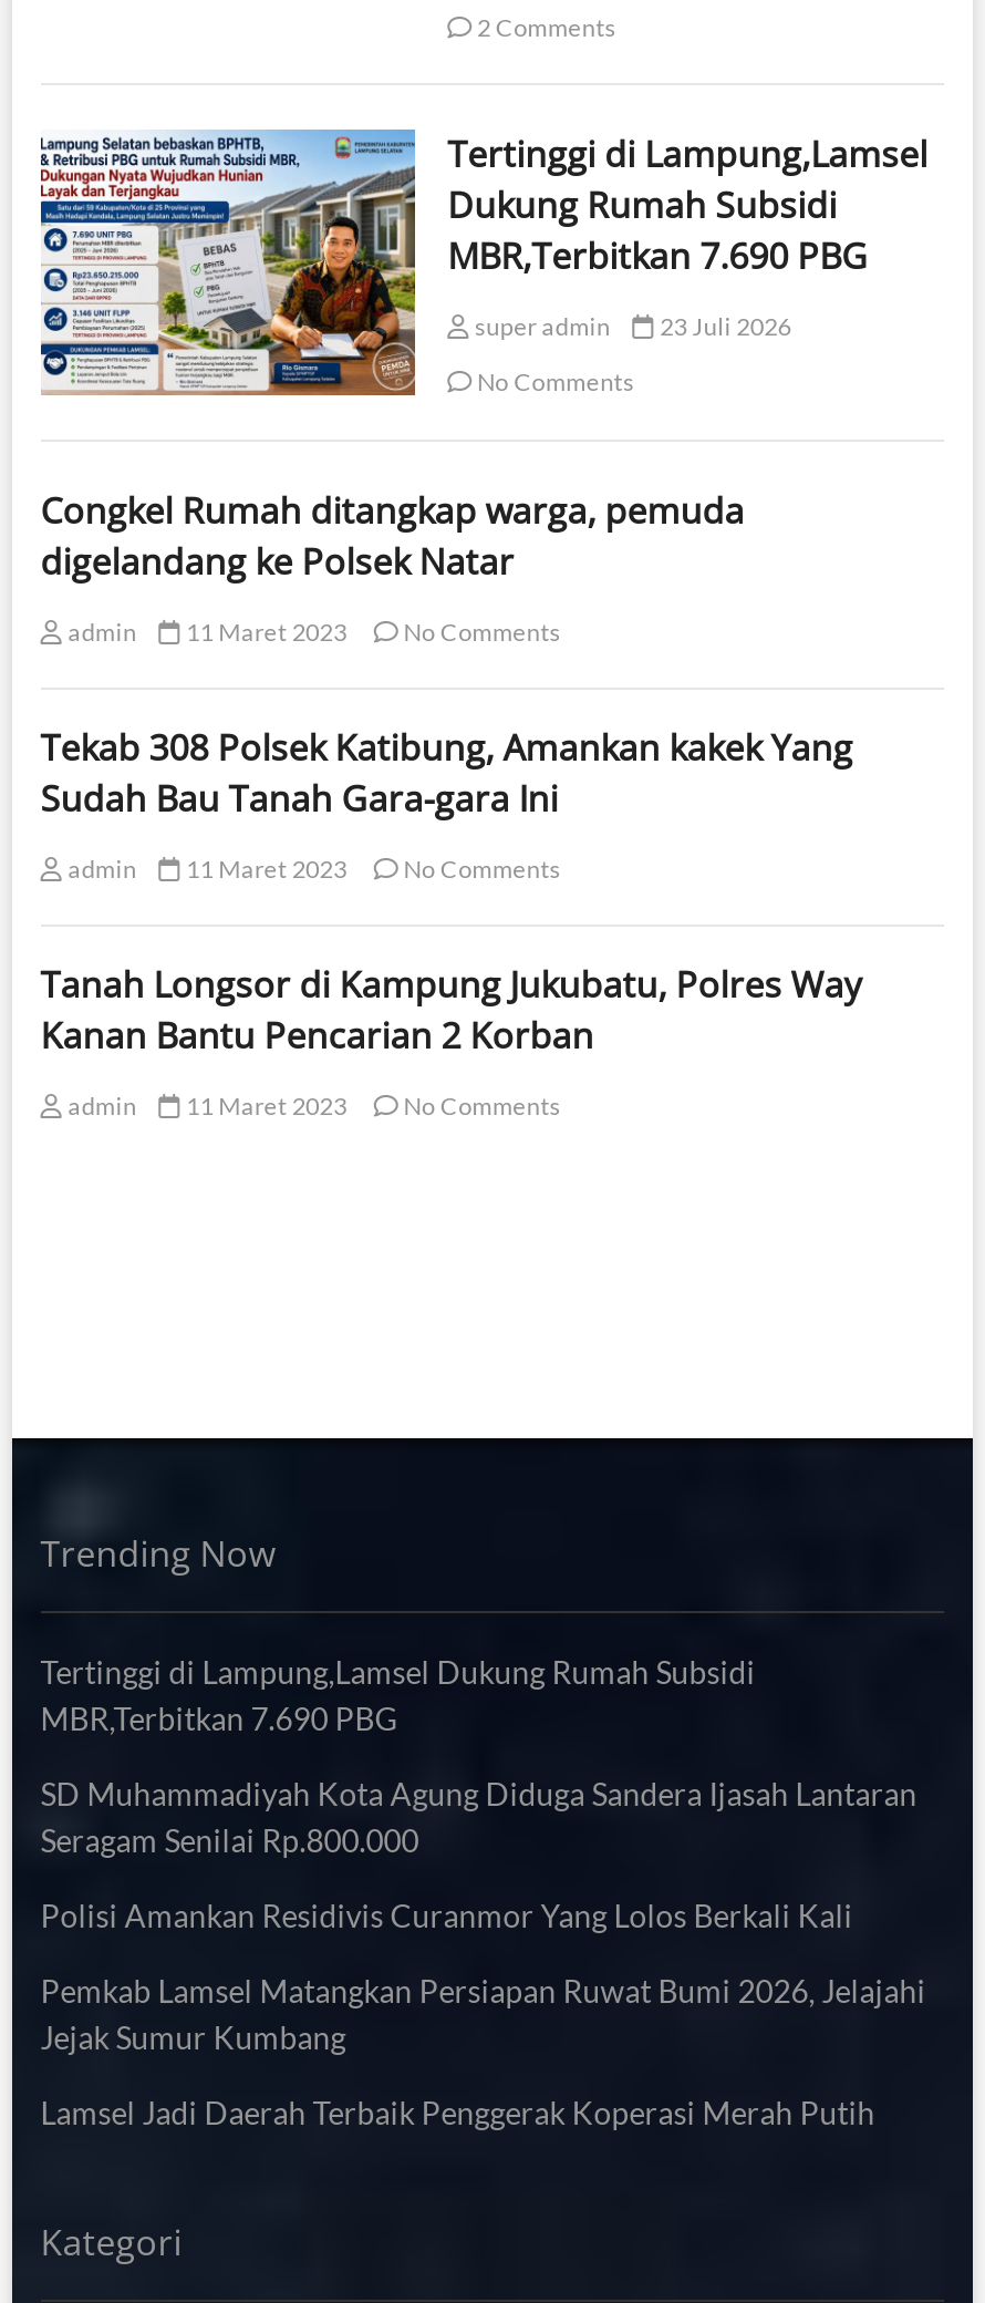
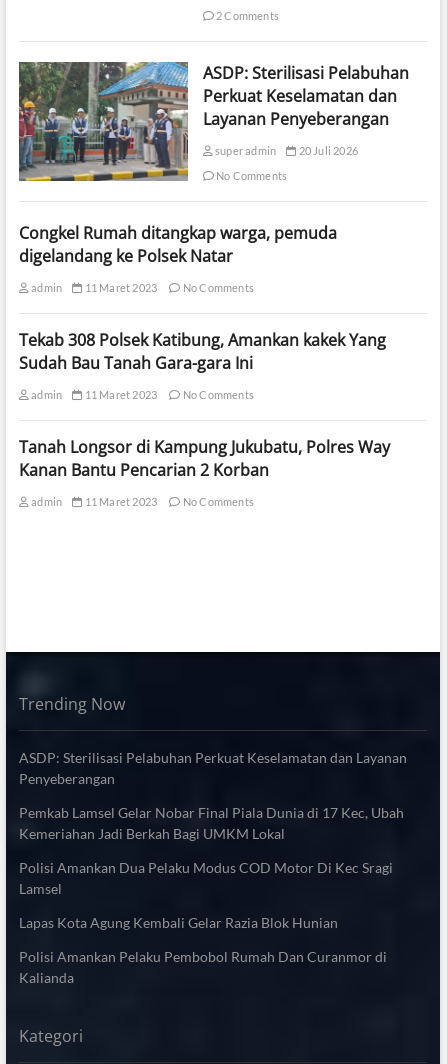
- [image]
- Tertinggi di Lampung,Lamsel
- Dukung Rumah Subsidi
- MBR,Terbitkan 7.690 PBG
+ [image]
+ ASDP: Sterilisasi Pelabuhan
+ Perkuat Keselamatan dan
+ Layanan Penyeberangan

- super admin 23 Juli 2026
+ super admin 20 Juli 2026

- Tertinggi di Lampung,Lamsel Dukung Rumah Subsidi
- MBR,Terbitkan 7.690 PBG
+ ASDP: Sterilisasi Pelabuhan Perkuat Keselamatan dan Layanan
+ Penyeberangan

- SD Muhammadiyah Kota Agung Diduga Sandera Ijasah Lantaran
- Seragam Senilai Rp.800.000
+ Pemkab Lamsel Gelar Nobar Final Piala Dunia di 17 Kec, Ubah
+ Kemeriahan Jadi Berkah Bagi UMKM Lokal

- Polisi Amankan Residivis Curanmor Yang Lolos Berkali Kali
+ Polisi Amankan Dua Pelaku Modus COD Motor Di Kec Sragi
+ Lamsel

- Pemkab Lamsel Matangkan Persiapan Ruwat Bumi 2026, Jelajahi
- Jejak Sumur Kumbang
+ Lapas Kota Agung Kembali Gelar Razia Blok Hunian

- Lamsel Jadi Daerah Terbaik Penggerak Koperasi Merah Putih
+ Polisi Amankan Pelaku Pembobol Rumah Dan Curanmor di
+ Kalianda
